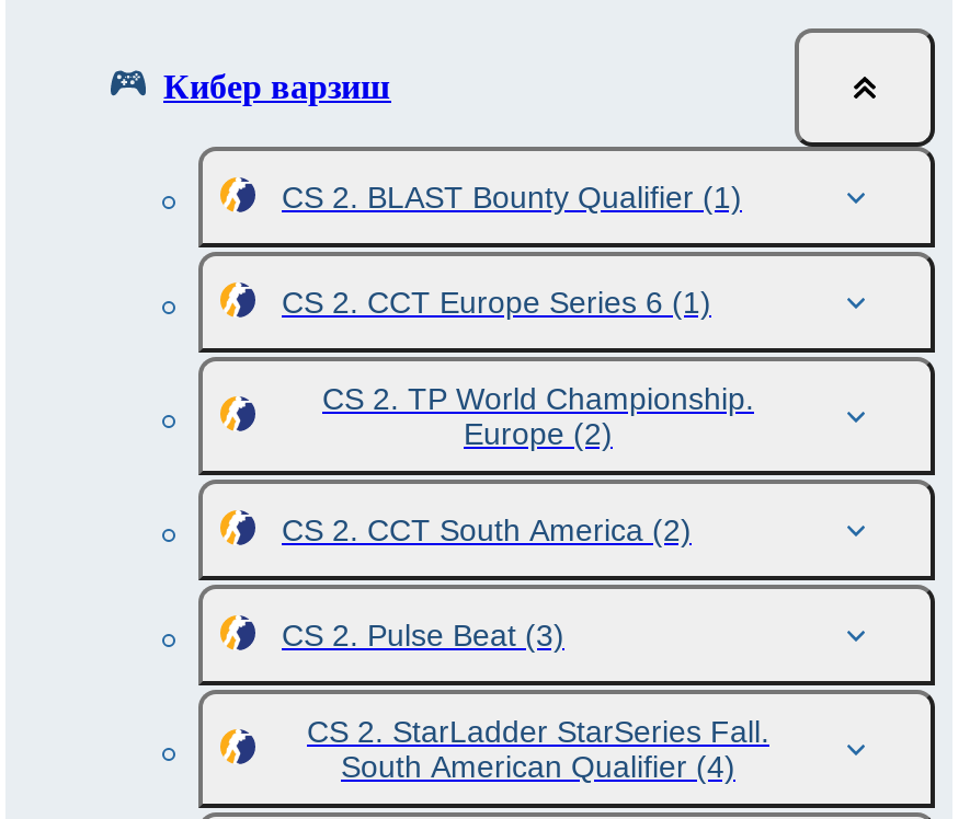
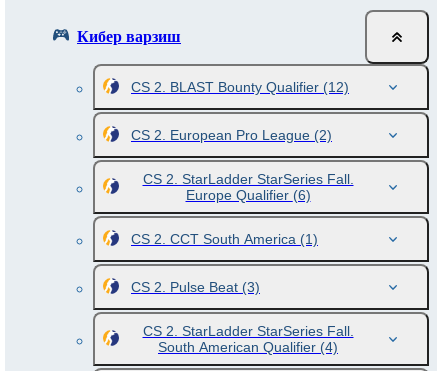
- CS 2. BLAST Bounty Qualifier (1)
+ CS 2. BLAST Bounty Qualifier (12)

- CS 2. CCT Europe Series 6 (1)
+ CS 2. European Pro League (2)

- CS 2. TP World Championship.
- Europe (2)
+ CS 2. StarLadder StarSeries Fall.
+ Europe Qualifier (6)

- CS 2. CCT South America (2)
+ CS 2. CCT South America (1)
